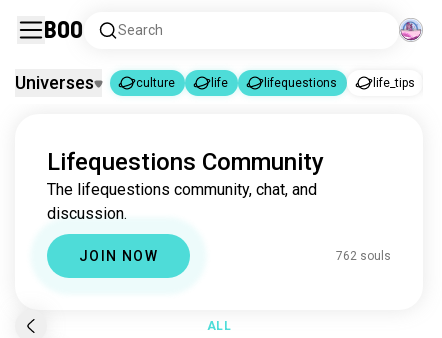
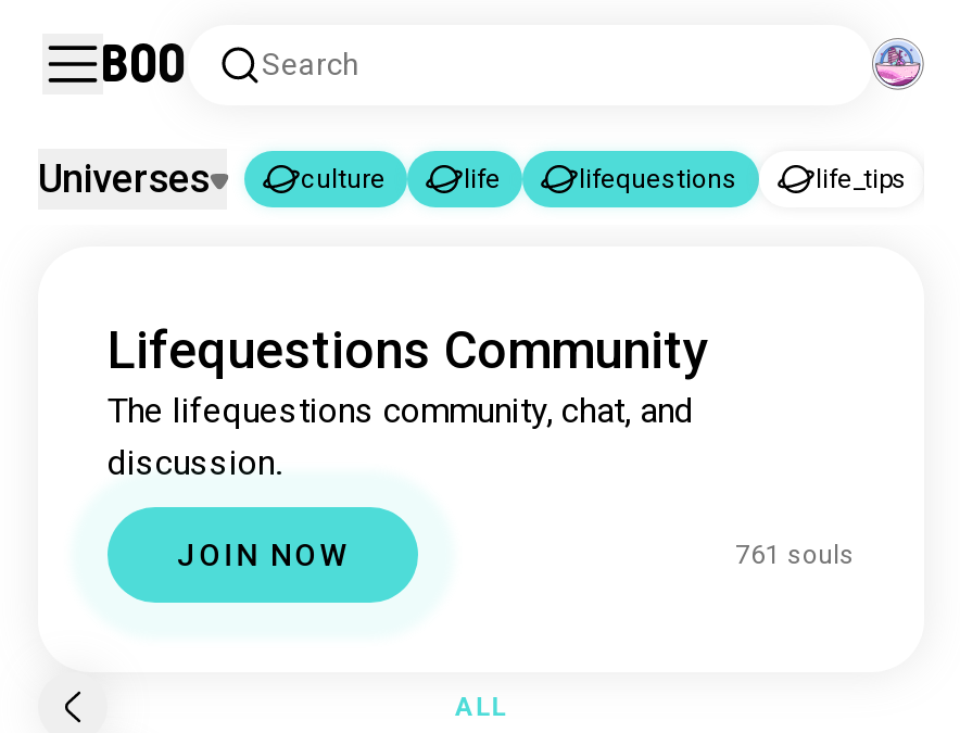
- 762 souls
+ 761 souls
